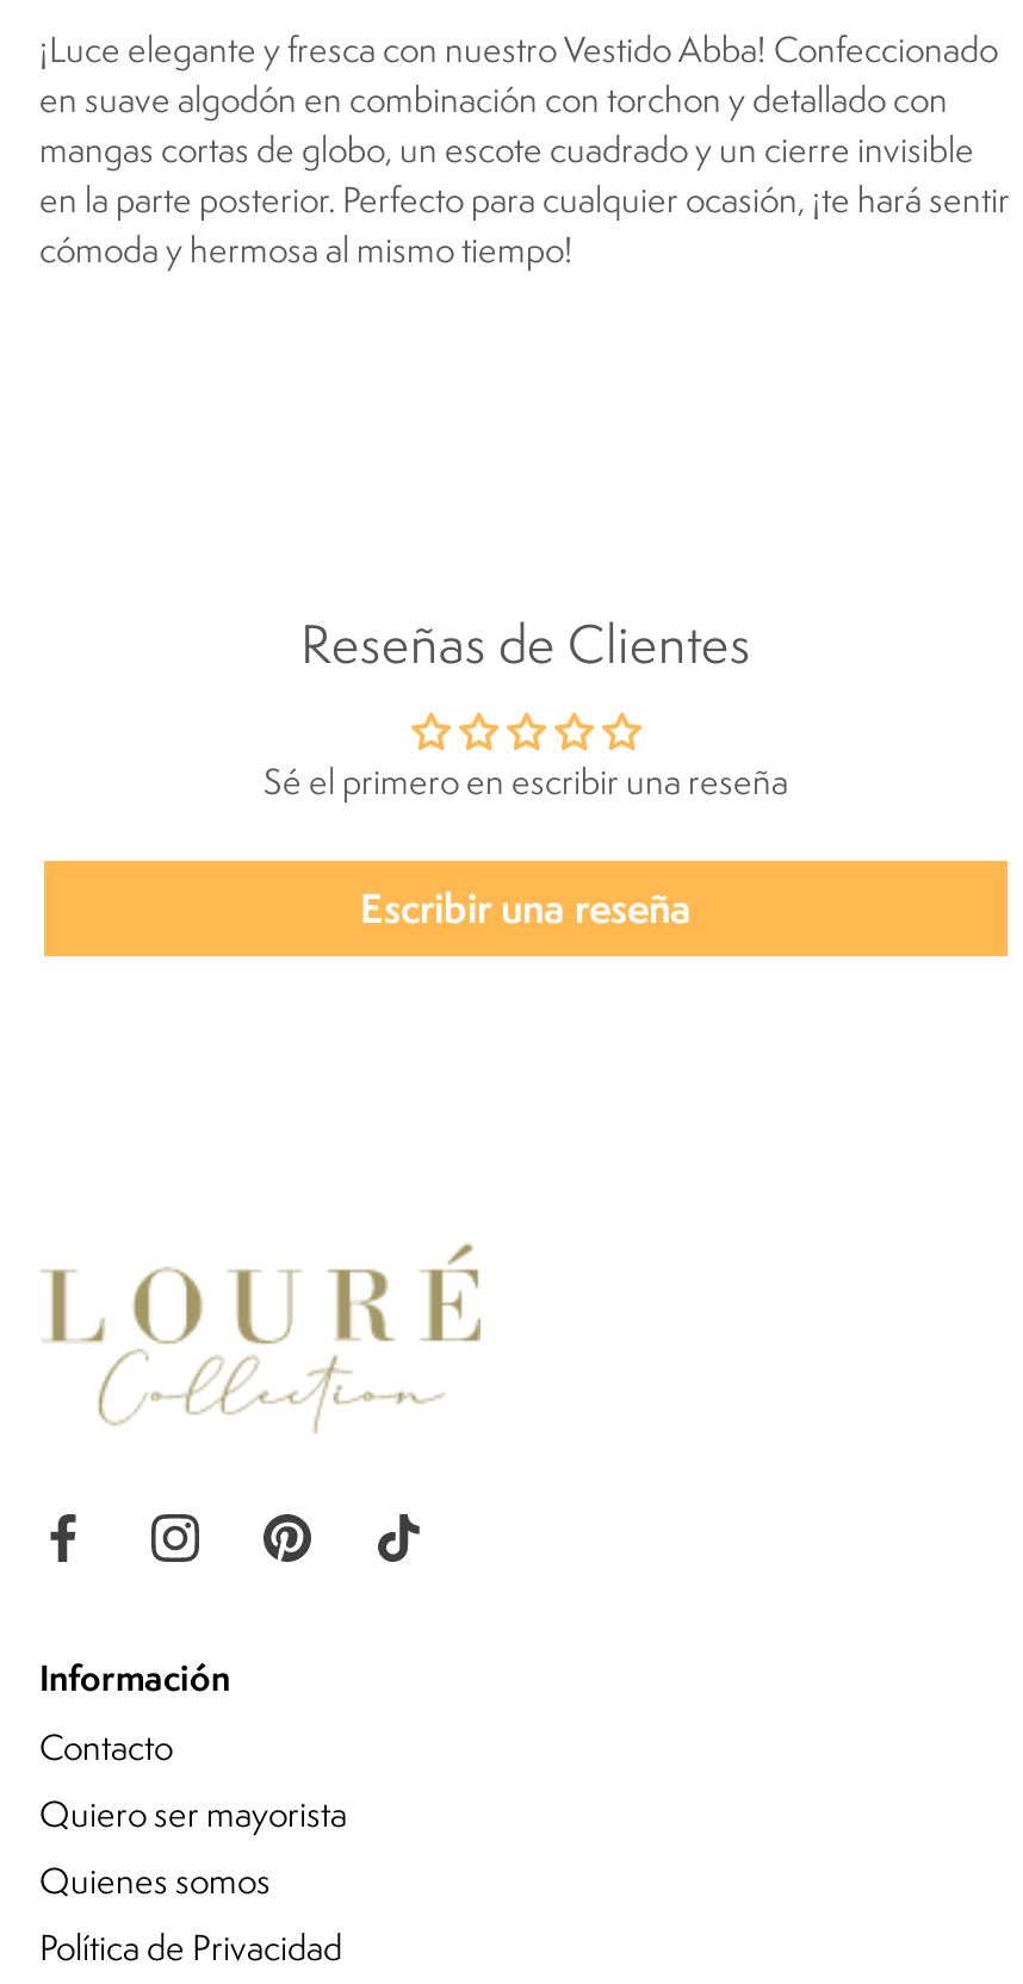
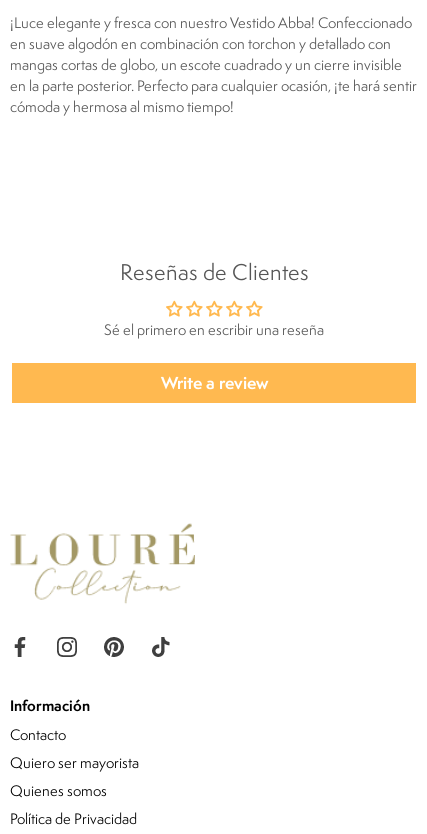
- Escribir una reseña
+ Write a review
